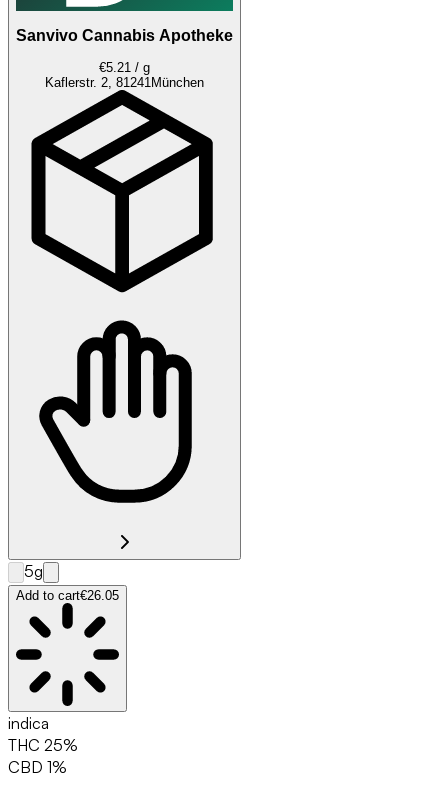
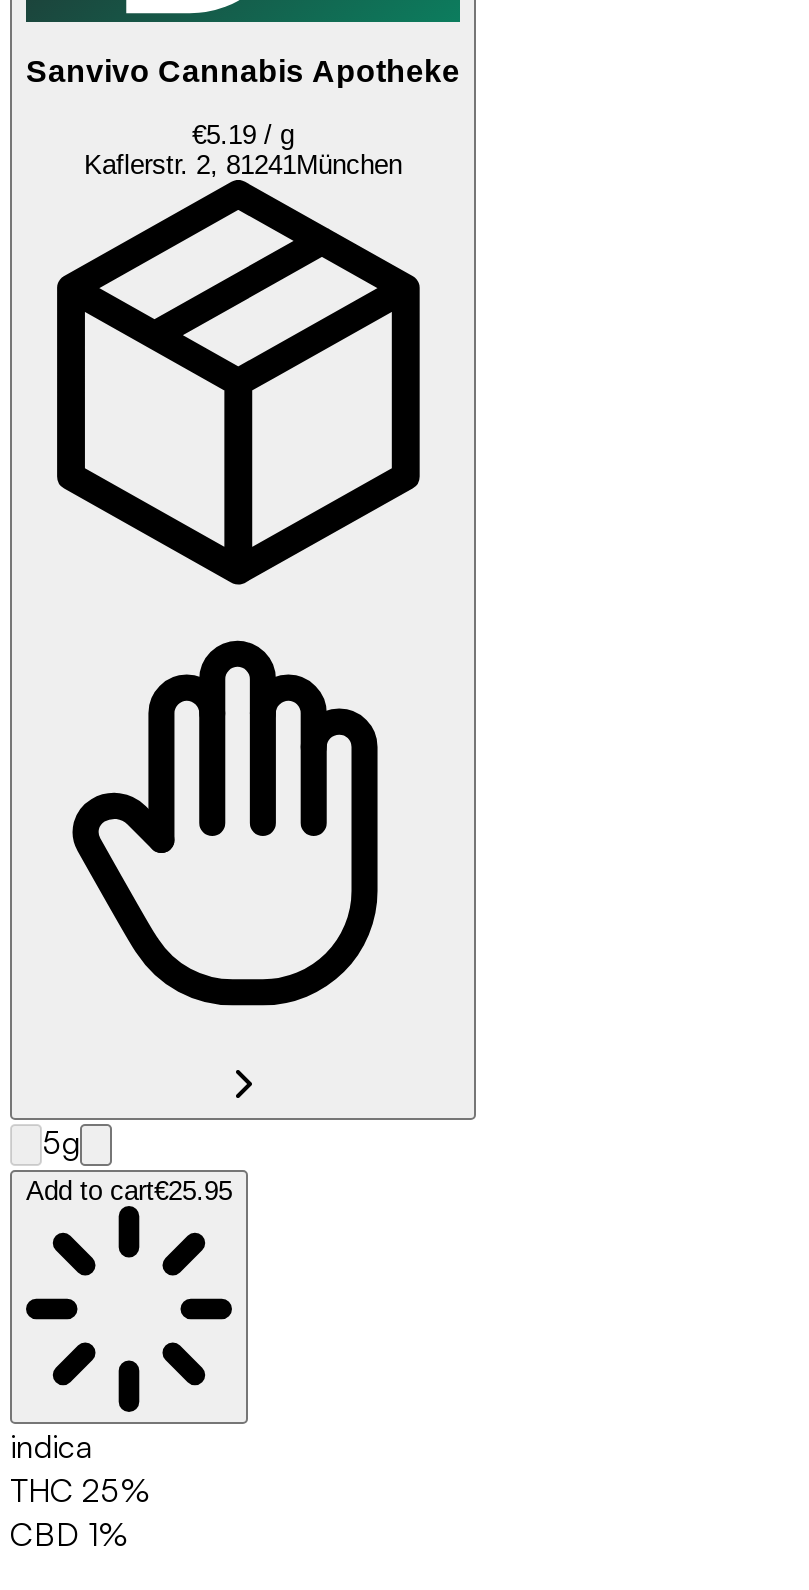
- €5.21 / g
+ €5.19 / g

- Add to cart€26.05
+ Add to cart€25.95
